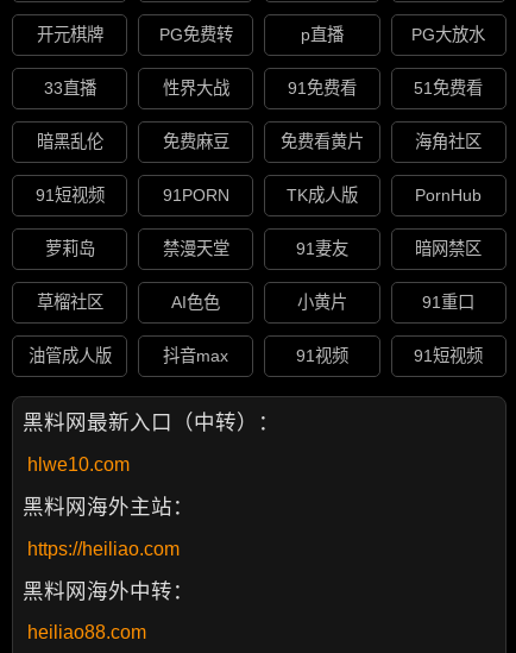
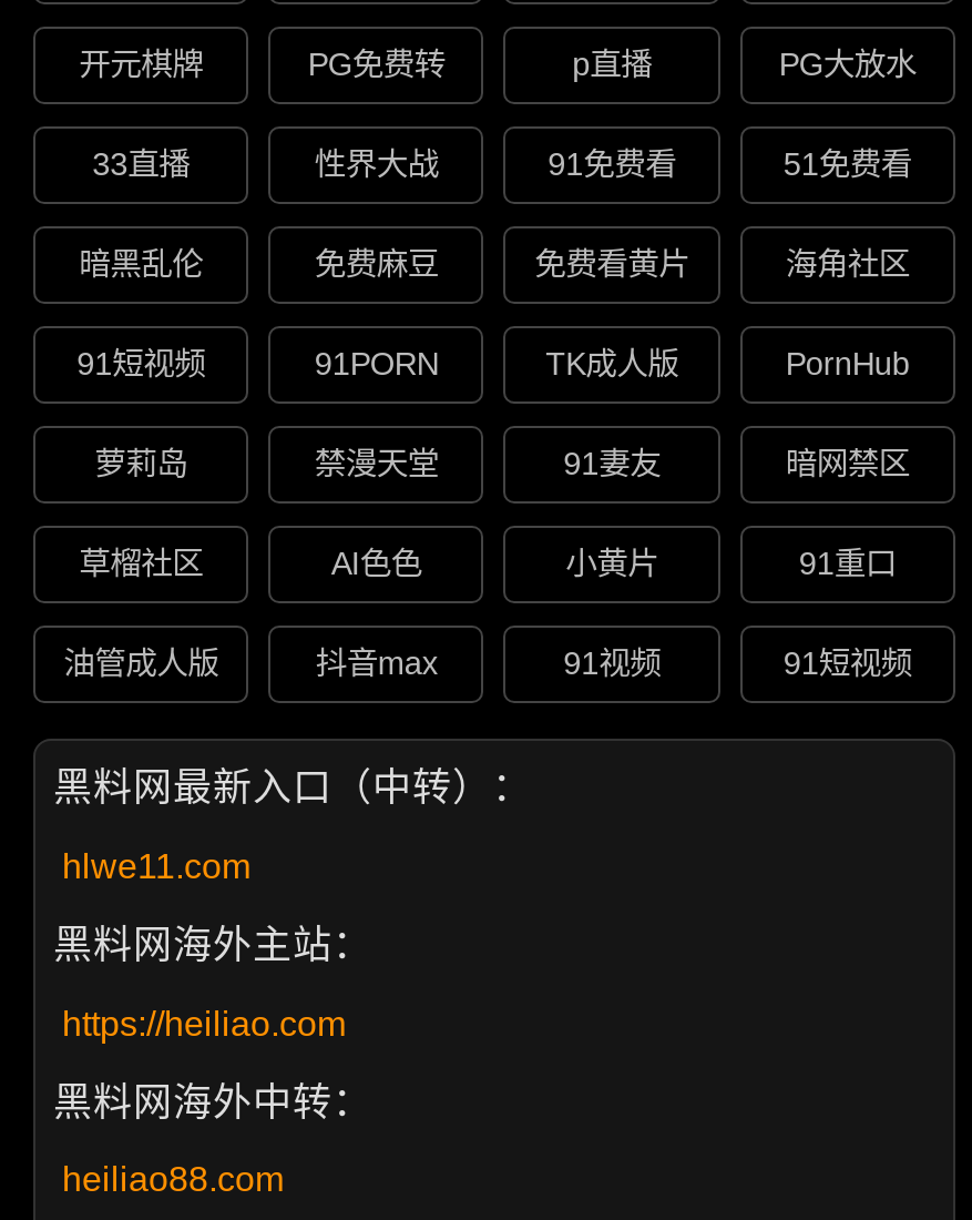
- hlwe10.com
+ hlwe11.com
